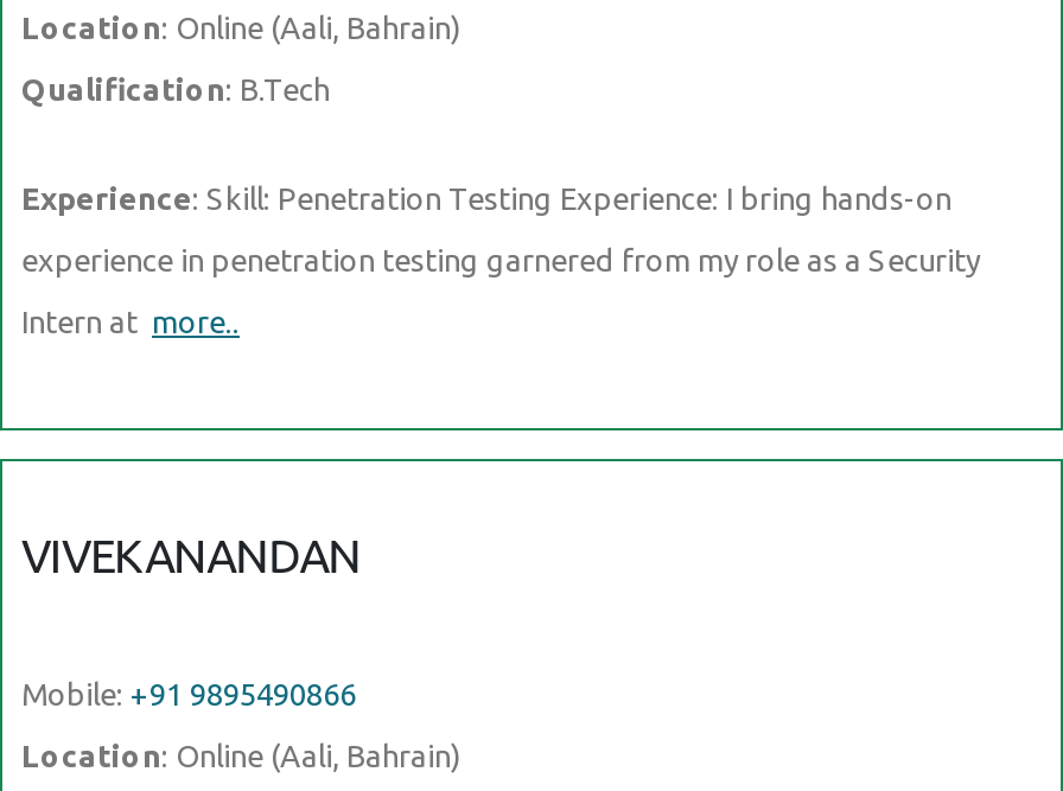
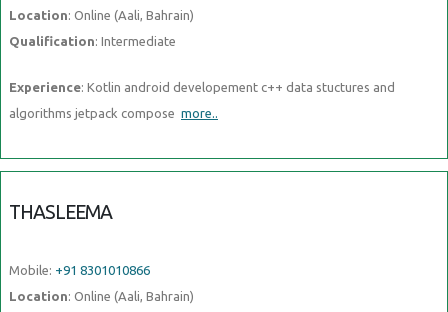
- Qualification: B.Tech
- Experience: Skill: Penetration Testing Experience: I bring hands-on
- experience in penetration testing garnered from my role as a Security
- Intern at more..
+ Qualification: Intermediate
+ Experience: Kotlin android developement c++ data stuctures and
+ algorithms jetpack compose more..

- VIVEKANANDAN
- Mobile: +91 9895490866
+ THASLEEMA
+ Mobile: +91 8301010866
